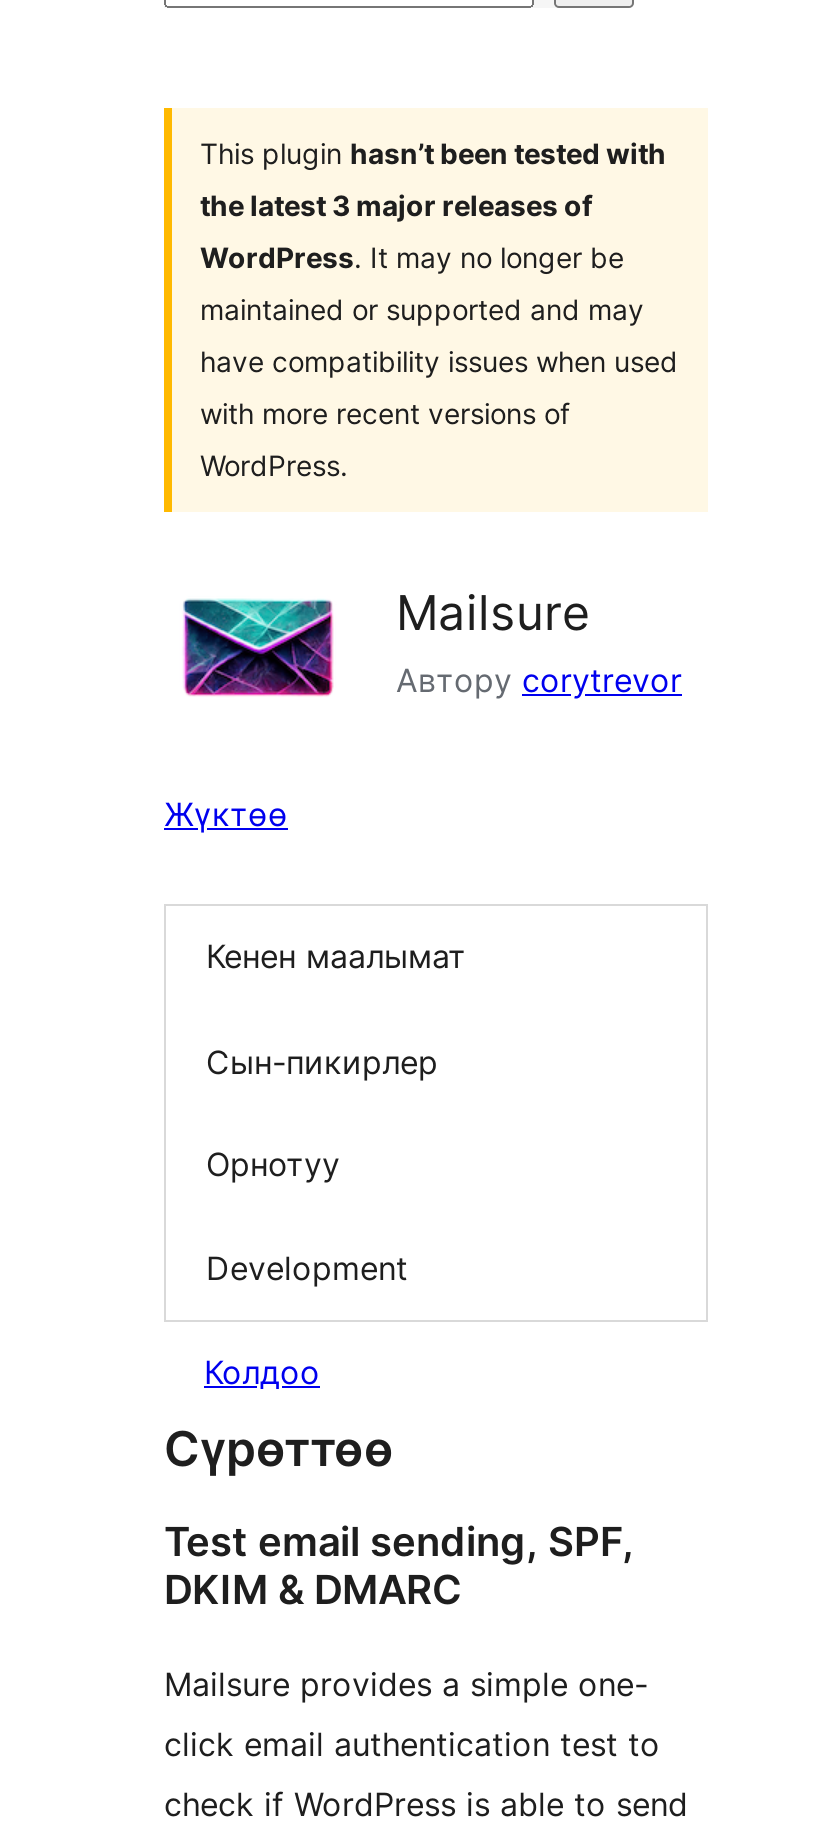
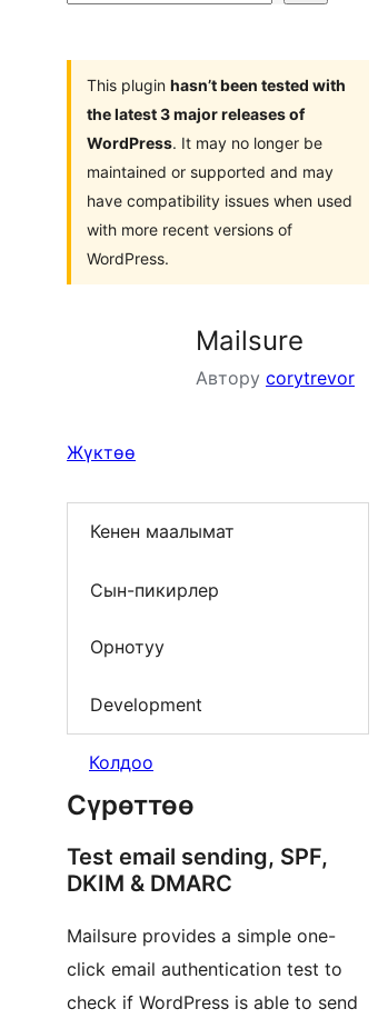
- [image]
